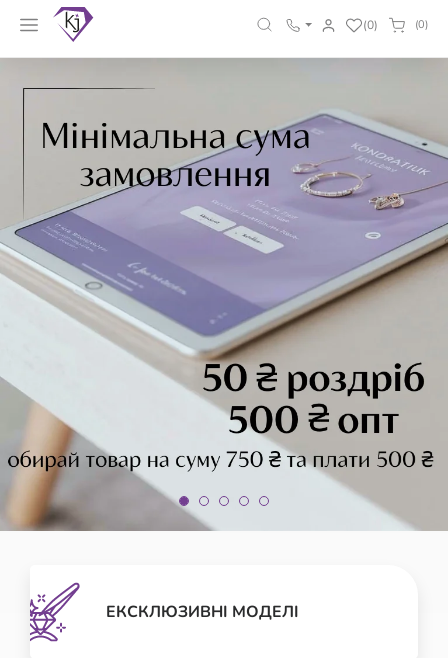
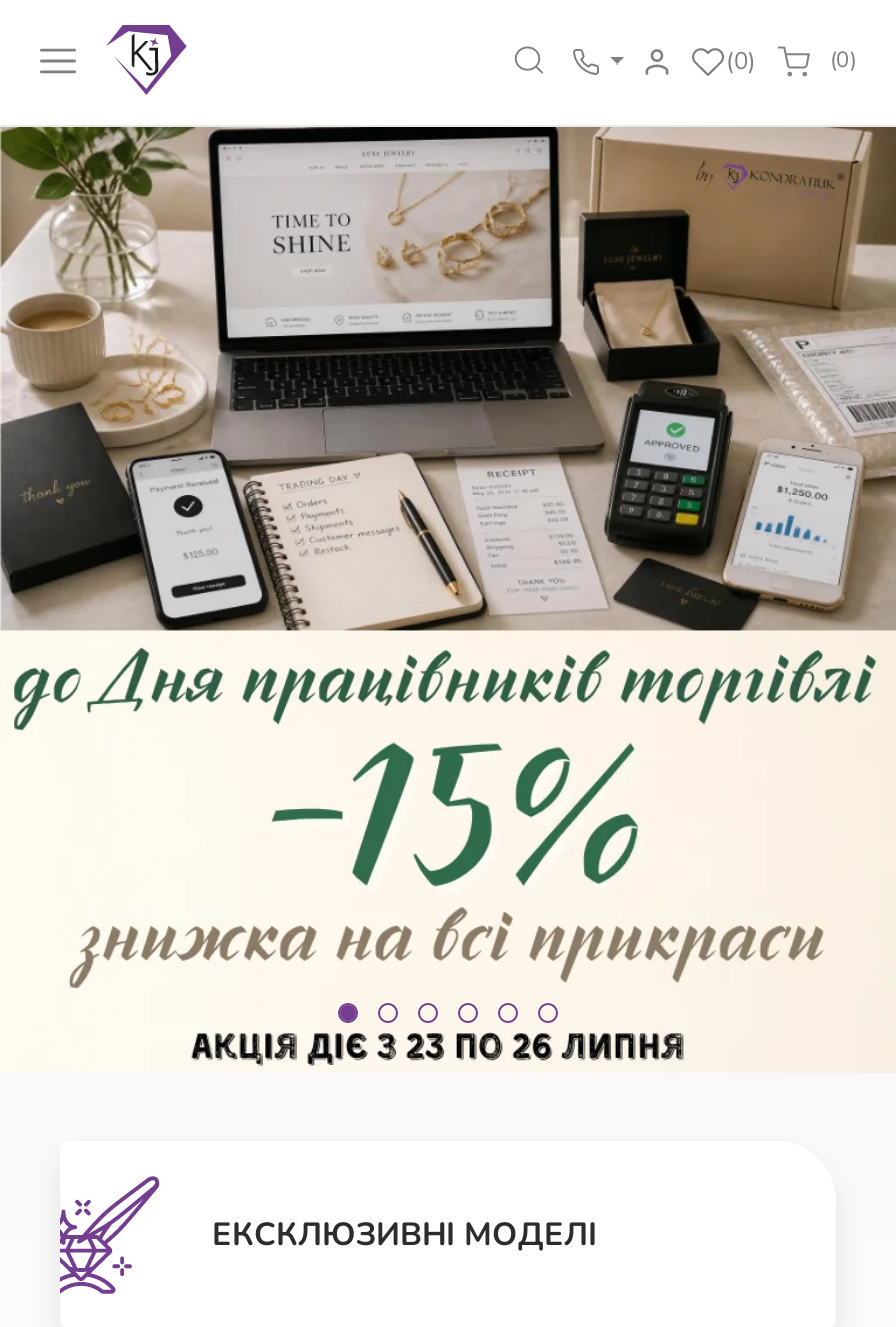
- [image]
+ [image]
